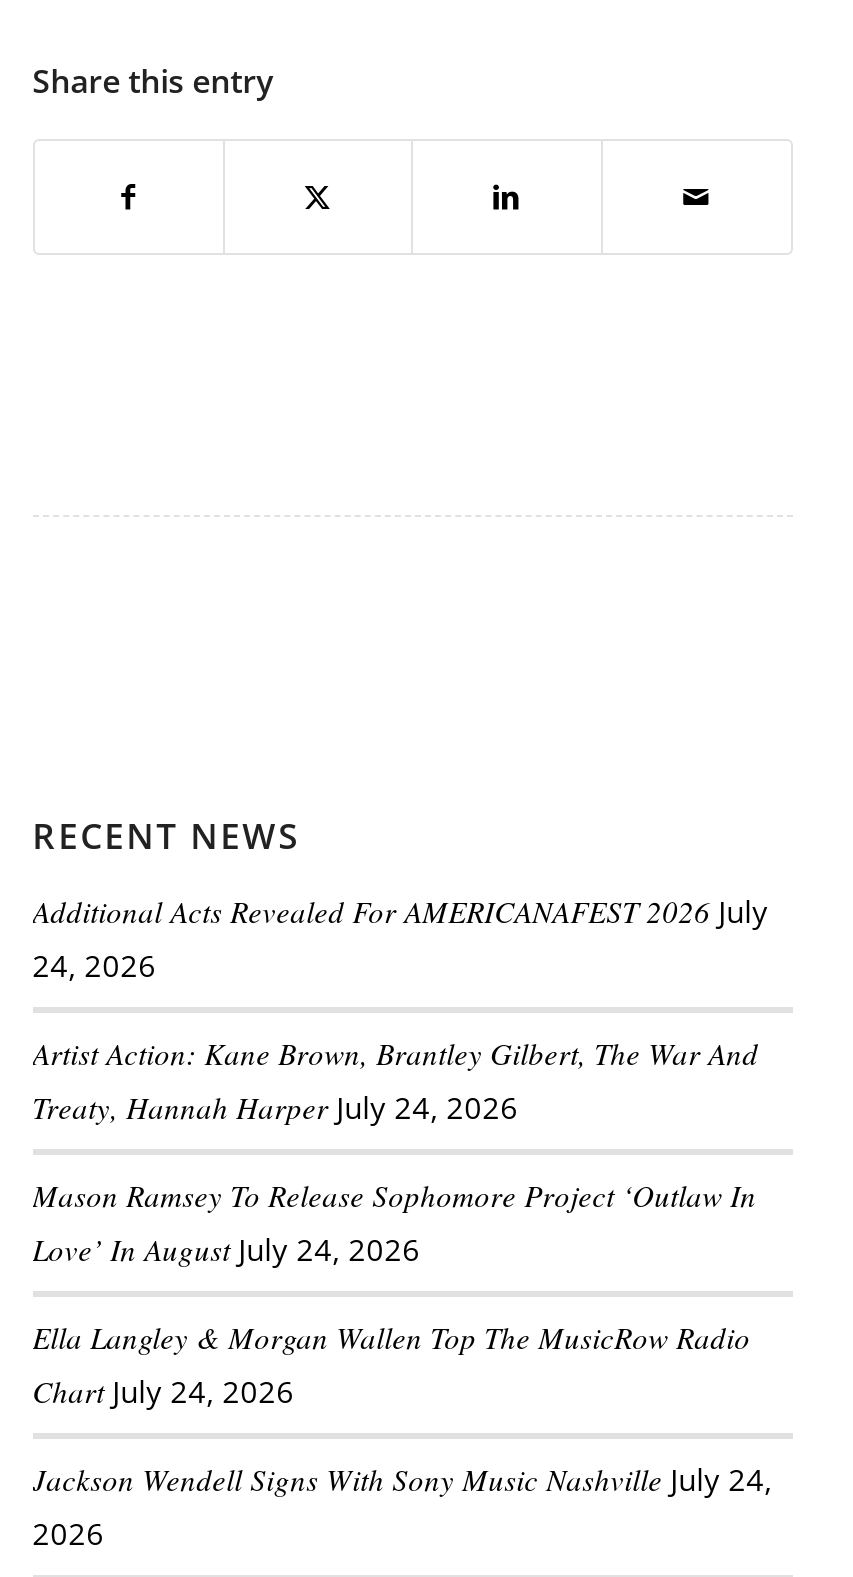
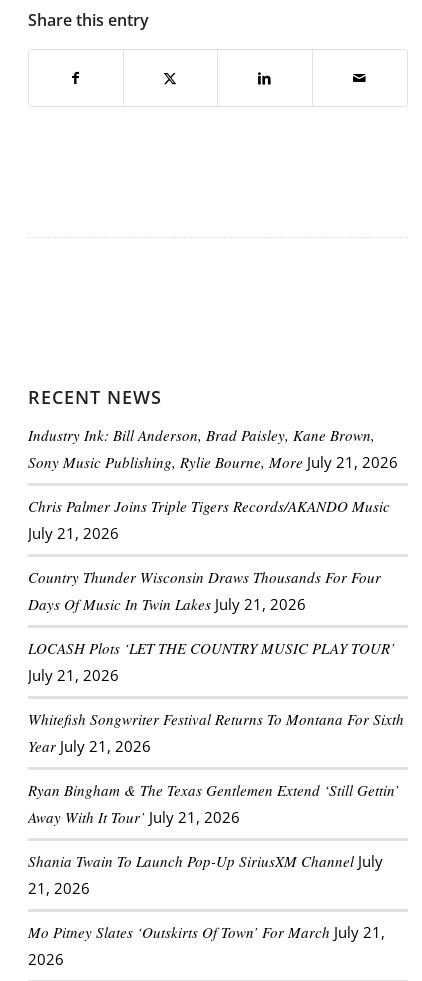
- Additional Acts Revealed For AMERICANAFEST 2026 July
- 24, 2026
- Artist Action: Kane Brown, Brantley Gilbert, The War And
- Treaty, Hannah Harper July 24, 2026
- Mason Ramsey To Release Sophomore Project ‘Outlaw In
- Love’ In August July 24, 2026
- Ella Langley & Morgan Wallen Top The MusicRow Radio
- Chart July 24, 2026
- Jackson Wendell Signs With Sony Music Nashville July 24,
+ Industry Ink: Bill Anderson, Brad Paisley, Kane Brown,
+ Sony Music Publishing, Rylie Bourne, More July 21, 2026
+ Chris Palmer Joins Triple Tigers Records/AKANDO Music
+ July 21, 2026
+ Country Thunder Wisconsin Draws Thousands For Four
+ Days Of Music In Twin Lakes July 21, 2026
+ LOCASH Plots ‘LET THE COUNTRY MUSIC PLAY TOUR’
+ July 21, 2026
+ Whitefish Songwriter Festival Returns To Montana For Sixth
+ Year July 21, 2026
+ Ryan Bingham & The Texas Gentlemen Extend ‘Still Gettin’
+ Away With It Tour’ July 21, 2026
+ Shania Twain To Launch Pop-Up SiriusXM Channel July
+ 21, 2026
+ Mo Pitney Slates ‘Outskirts Of Town’ For March July 21,
